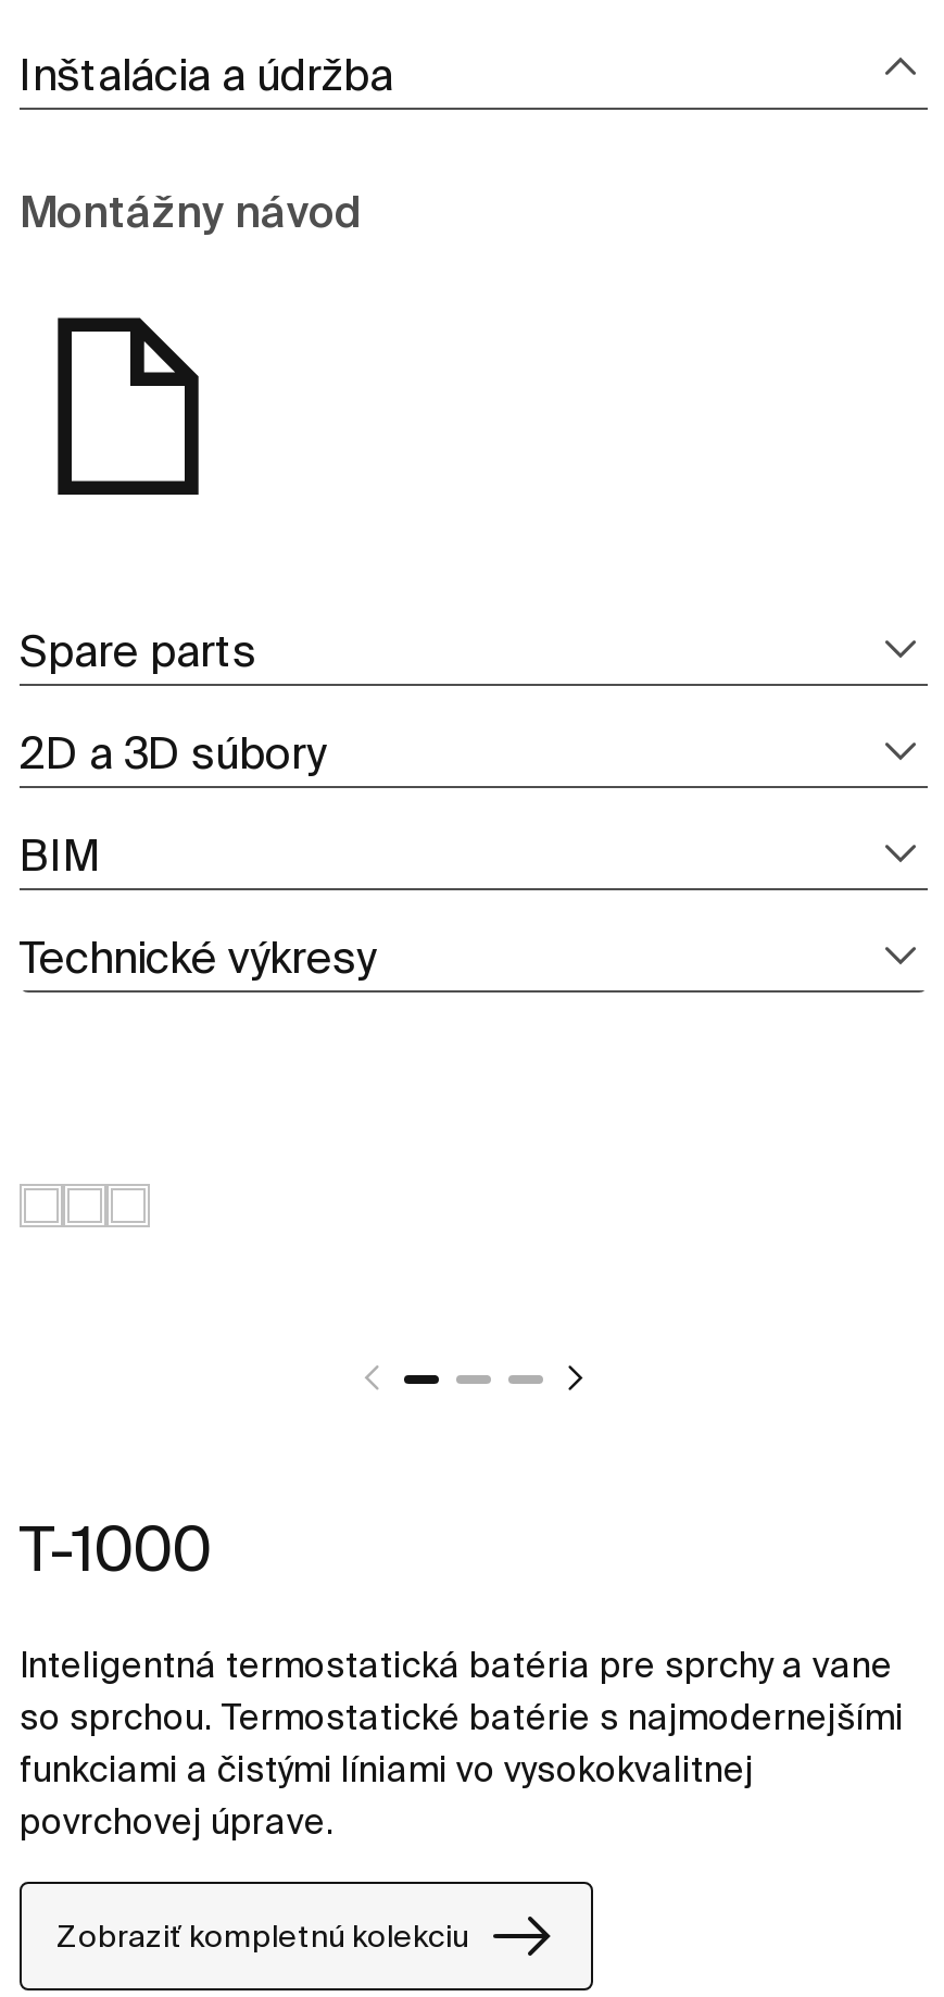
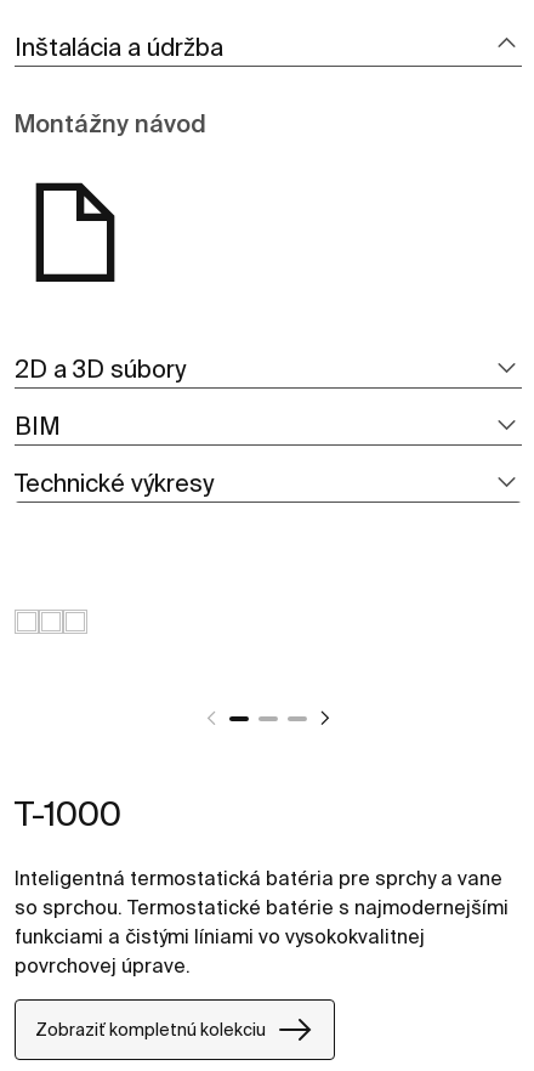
- Spare parts
